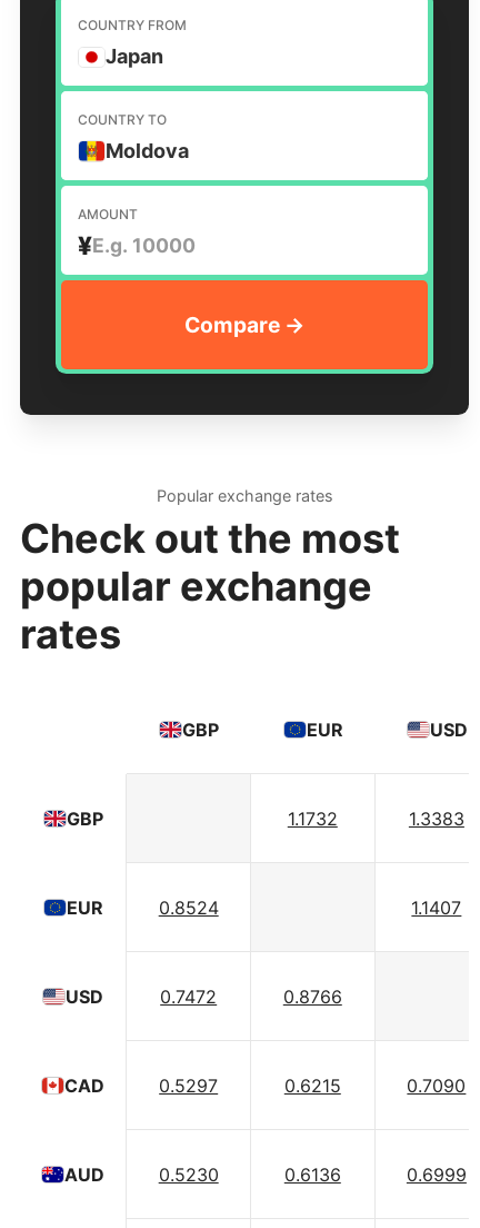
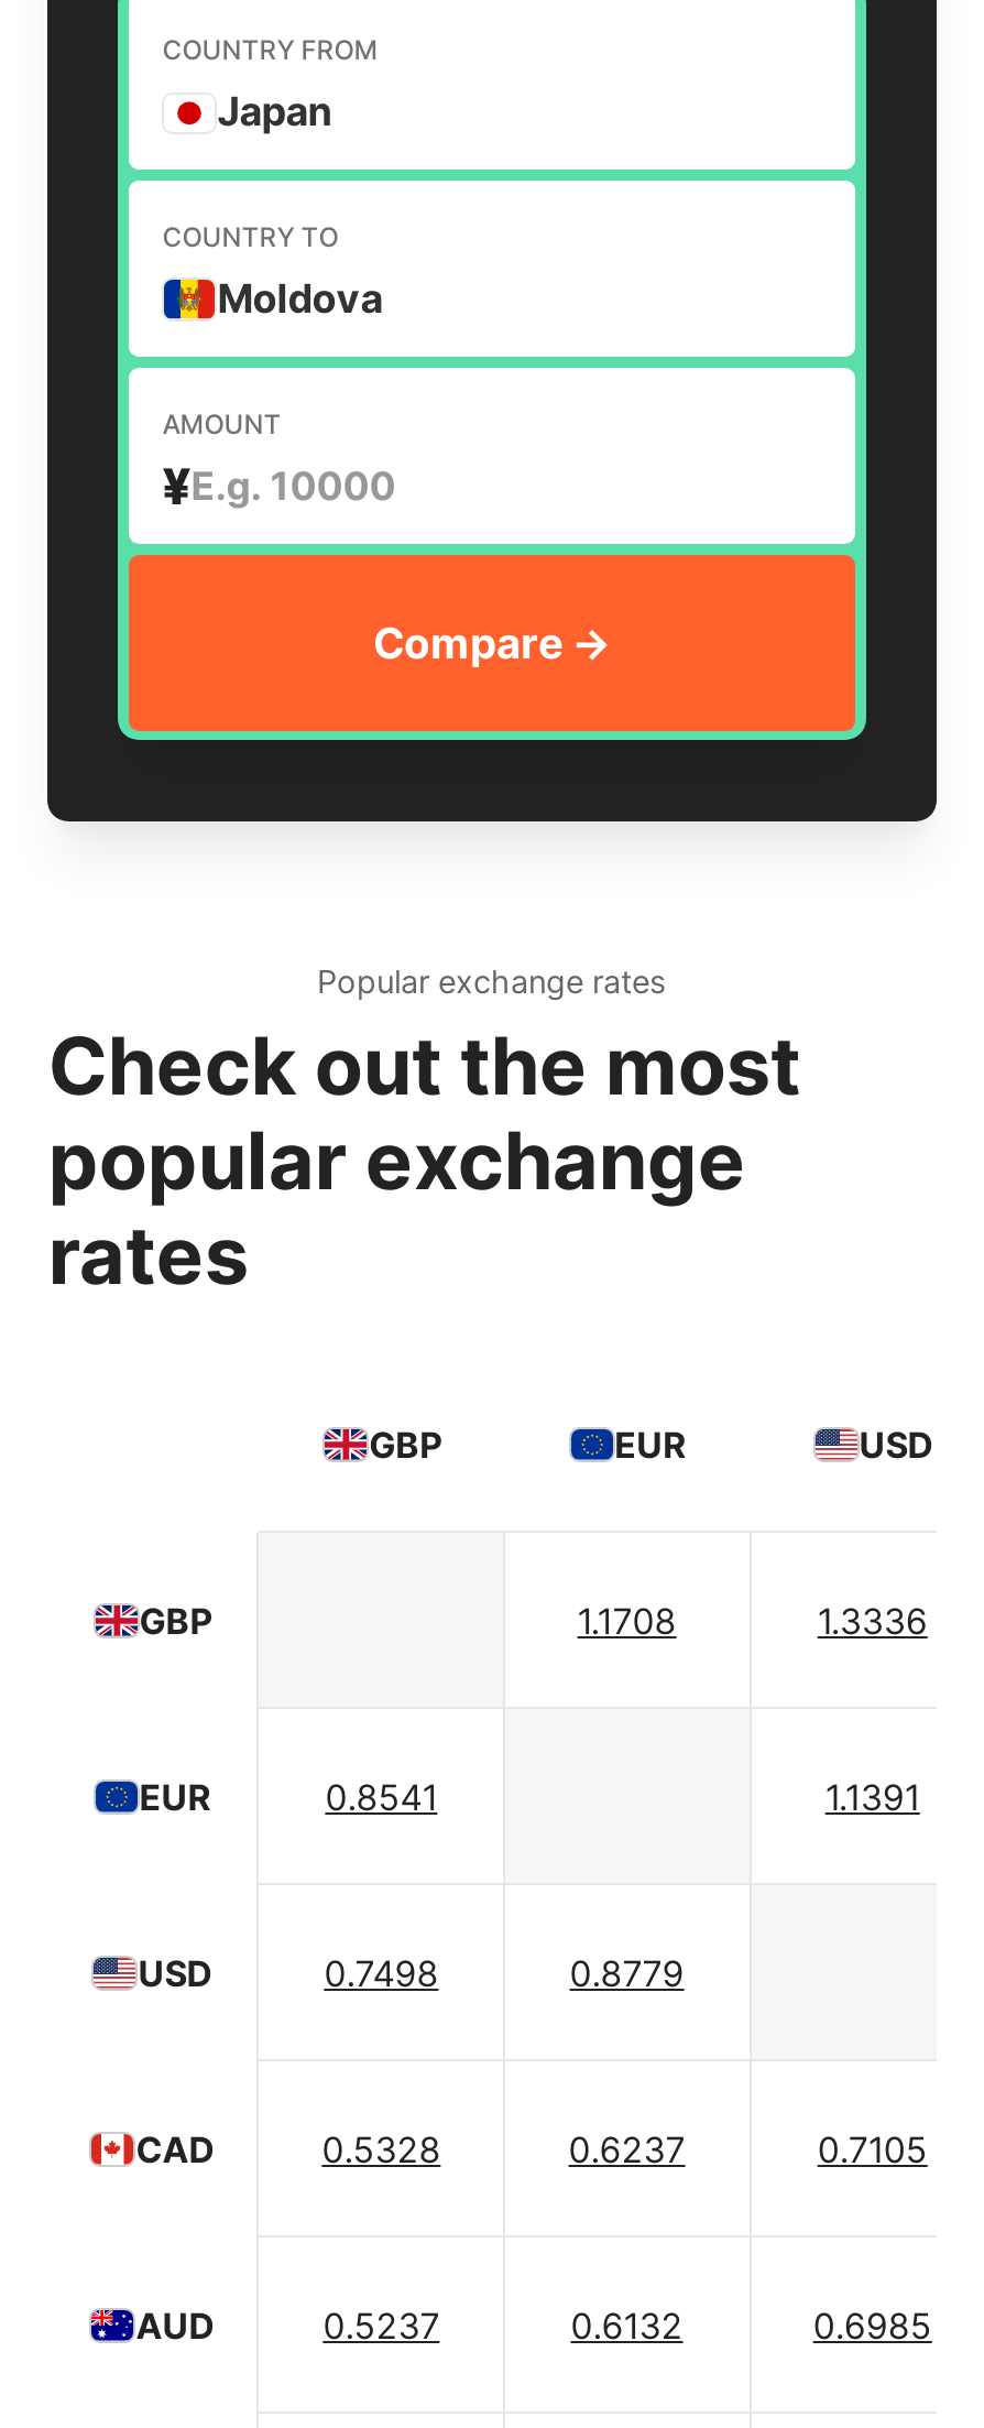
- 1.1732
+ 1.1708

- 1.3383
+ 1.3336

- 0.8524
+ 0.8541

- 1.1407
+ 1.1391

- 0.7472
+ 0.7498

- 0.8766
+ 0.8779

- 0.5297
+ 0.5328

- 0.6215
+ 0.6237

- 0.7090
+ 0.7105

- 0.5230
+ 0.5237

- 0.6136
+ 0.6132

- 0.6999
+ 0.6985
